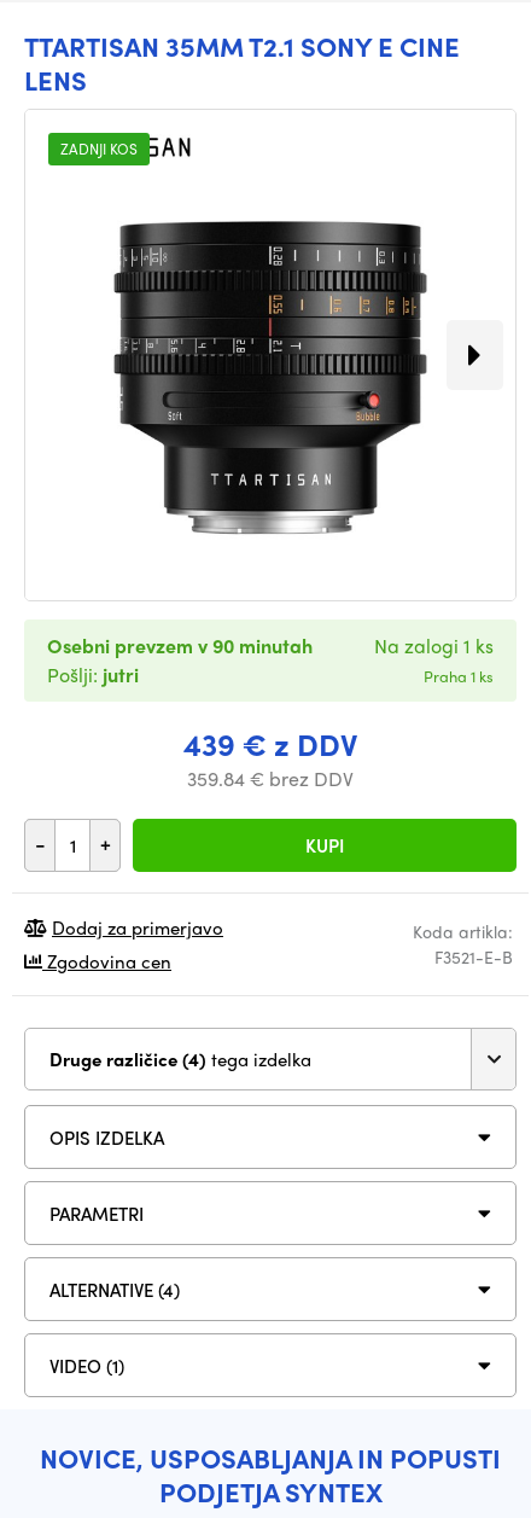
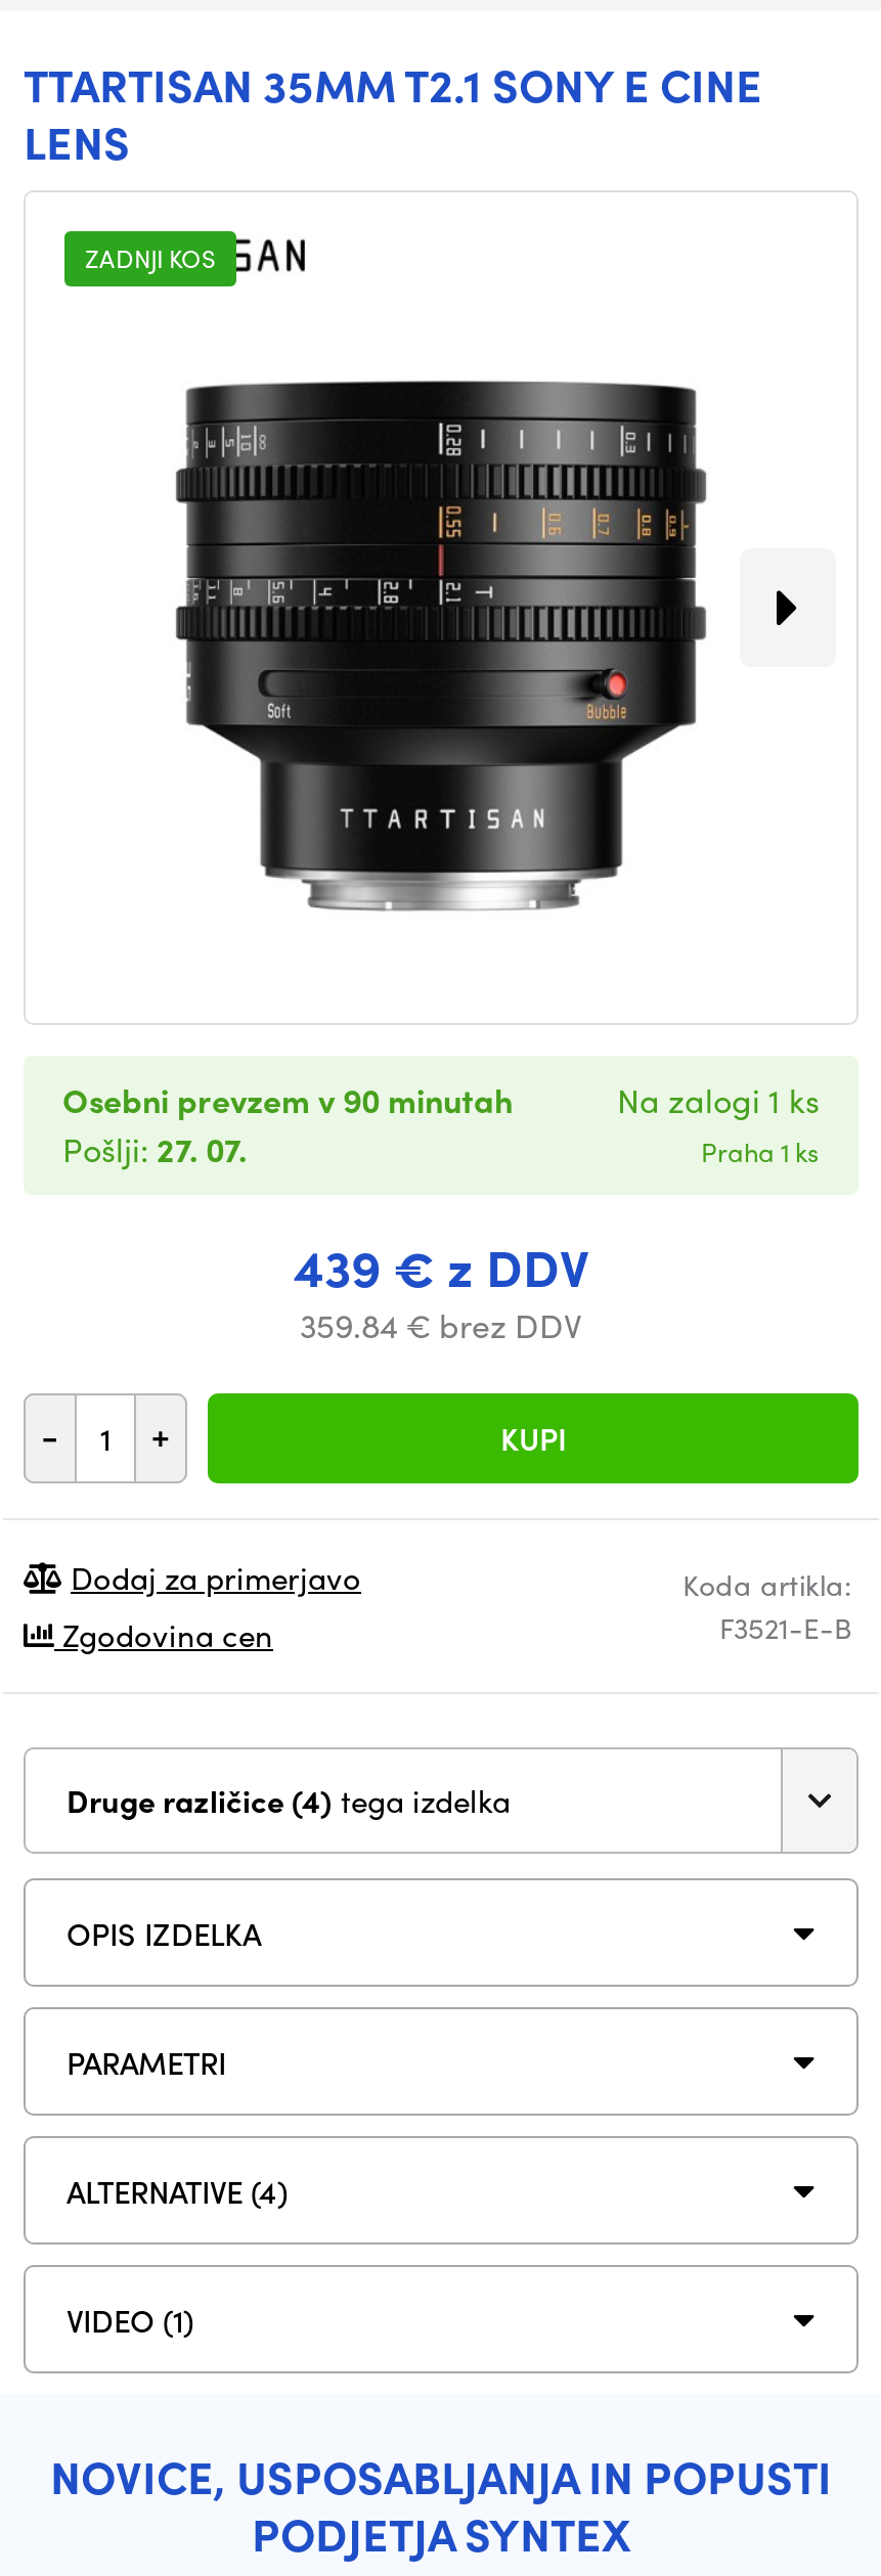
- Pošlji: jutri
+ Pošlji: 27. 07.
